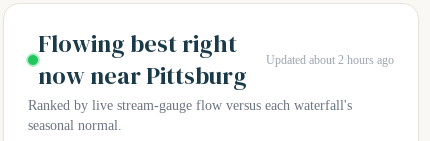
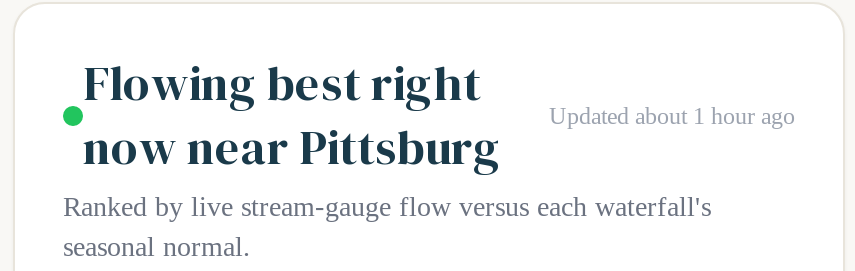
- Updated about 2 hours ago
+ Updated about 1 hour ago
